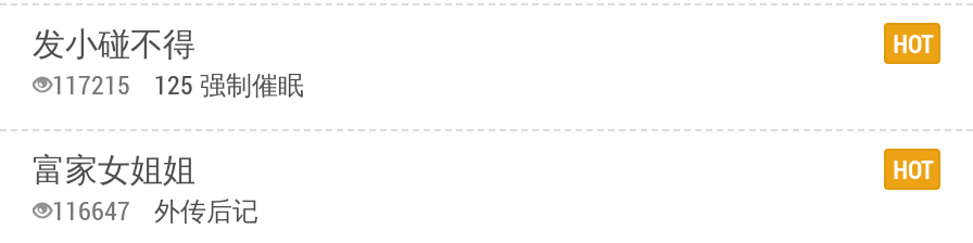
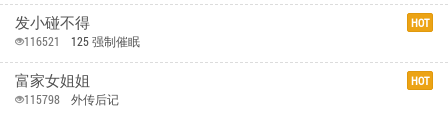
- 117215 125 强制催眠
+ 116521 125 强制催眠

- 116647 外传后记
+ 115798 外传后记
